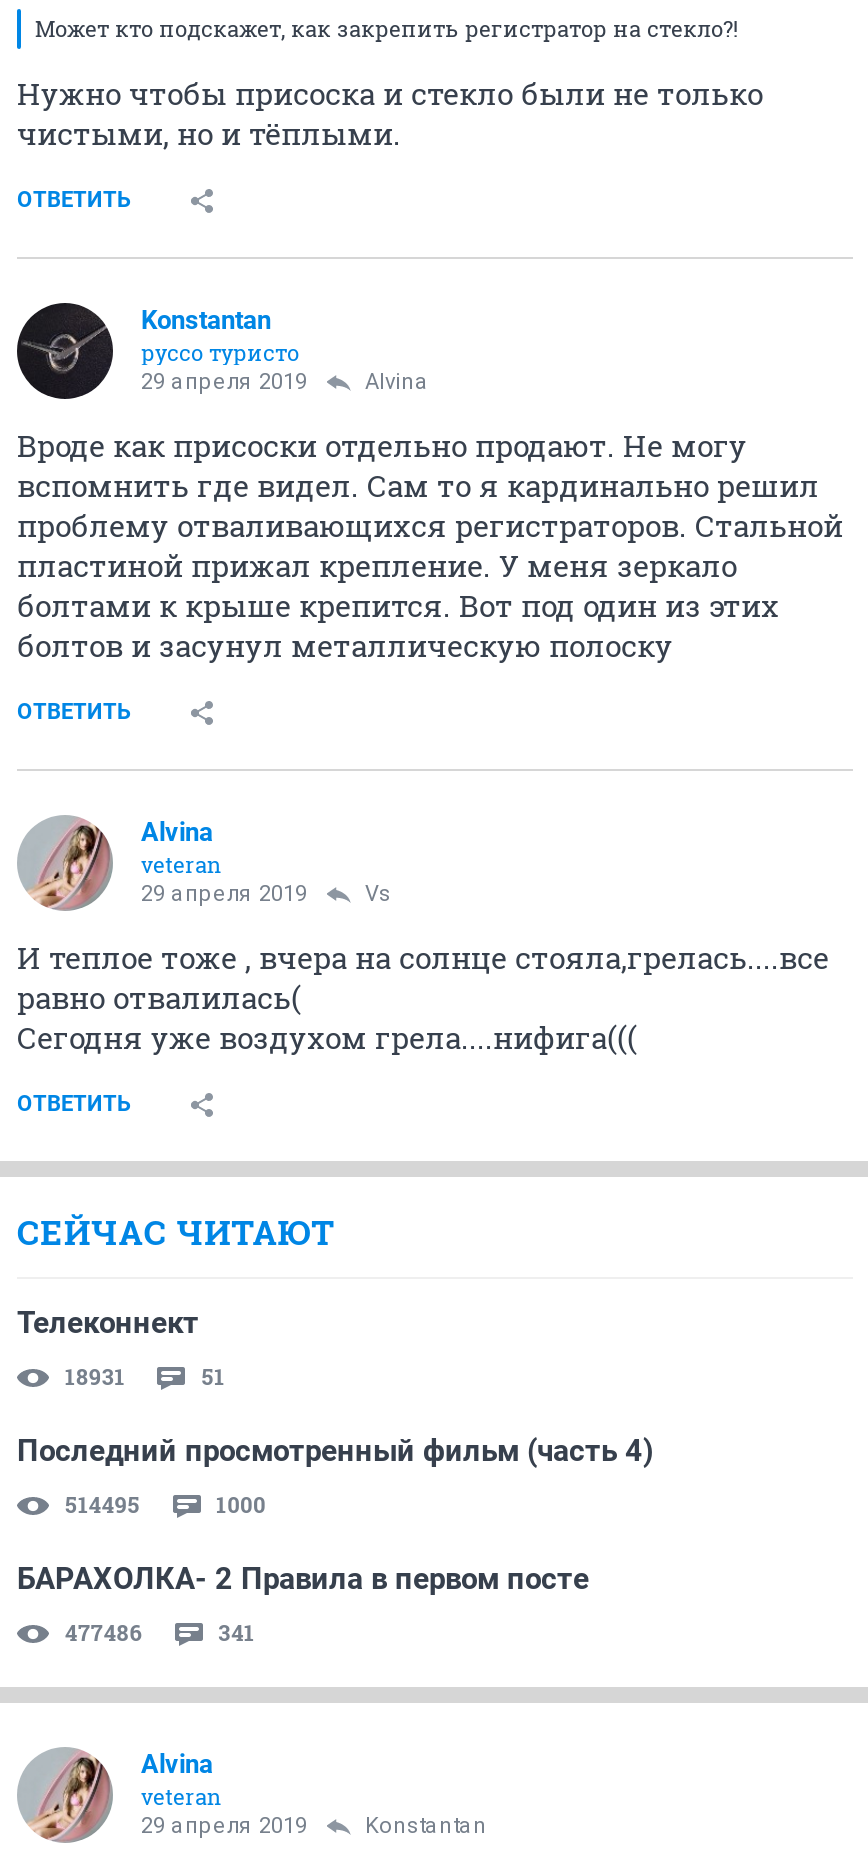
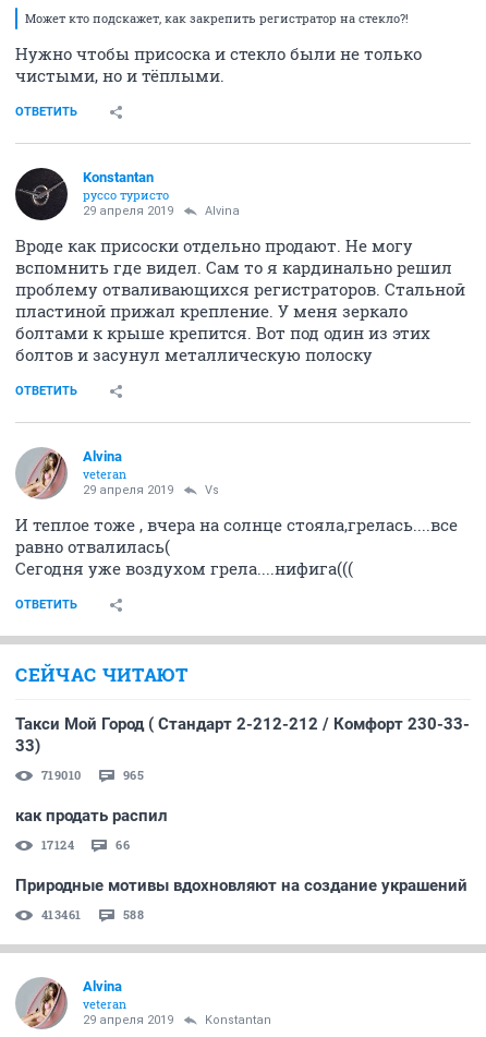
- Телеконнект
+ Такси Мой Город ( Стандарт 2-212-212 / Комфорт 230-33-
+ 33)

- 18931
- 51
+ 719010
+ 965

- Последний просмотренный фильм (часть 4)
+ как продать распил

- 514495
- 1000
+ 17124
+ 66

- БАРАХОЛКА- 2 Правила в первом посте
+ Природные мотивы вдохновляют на создание украшений

- 477486
- 341
+ 413461
+ 588
